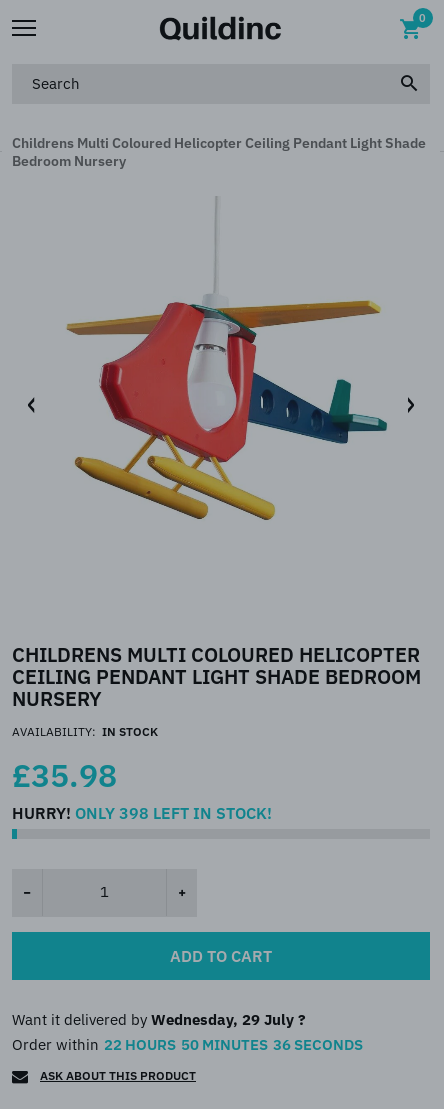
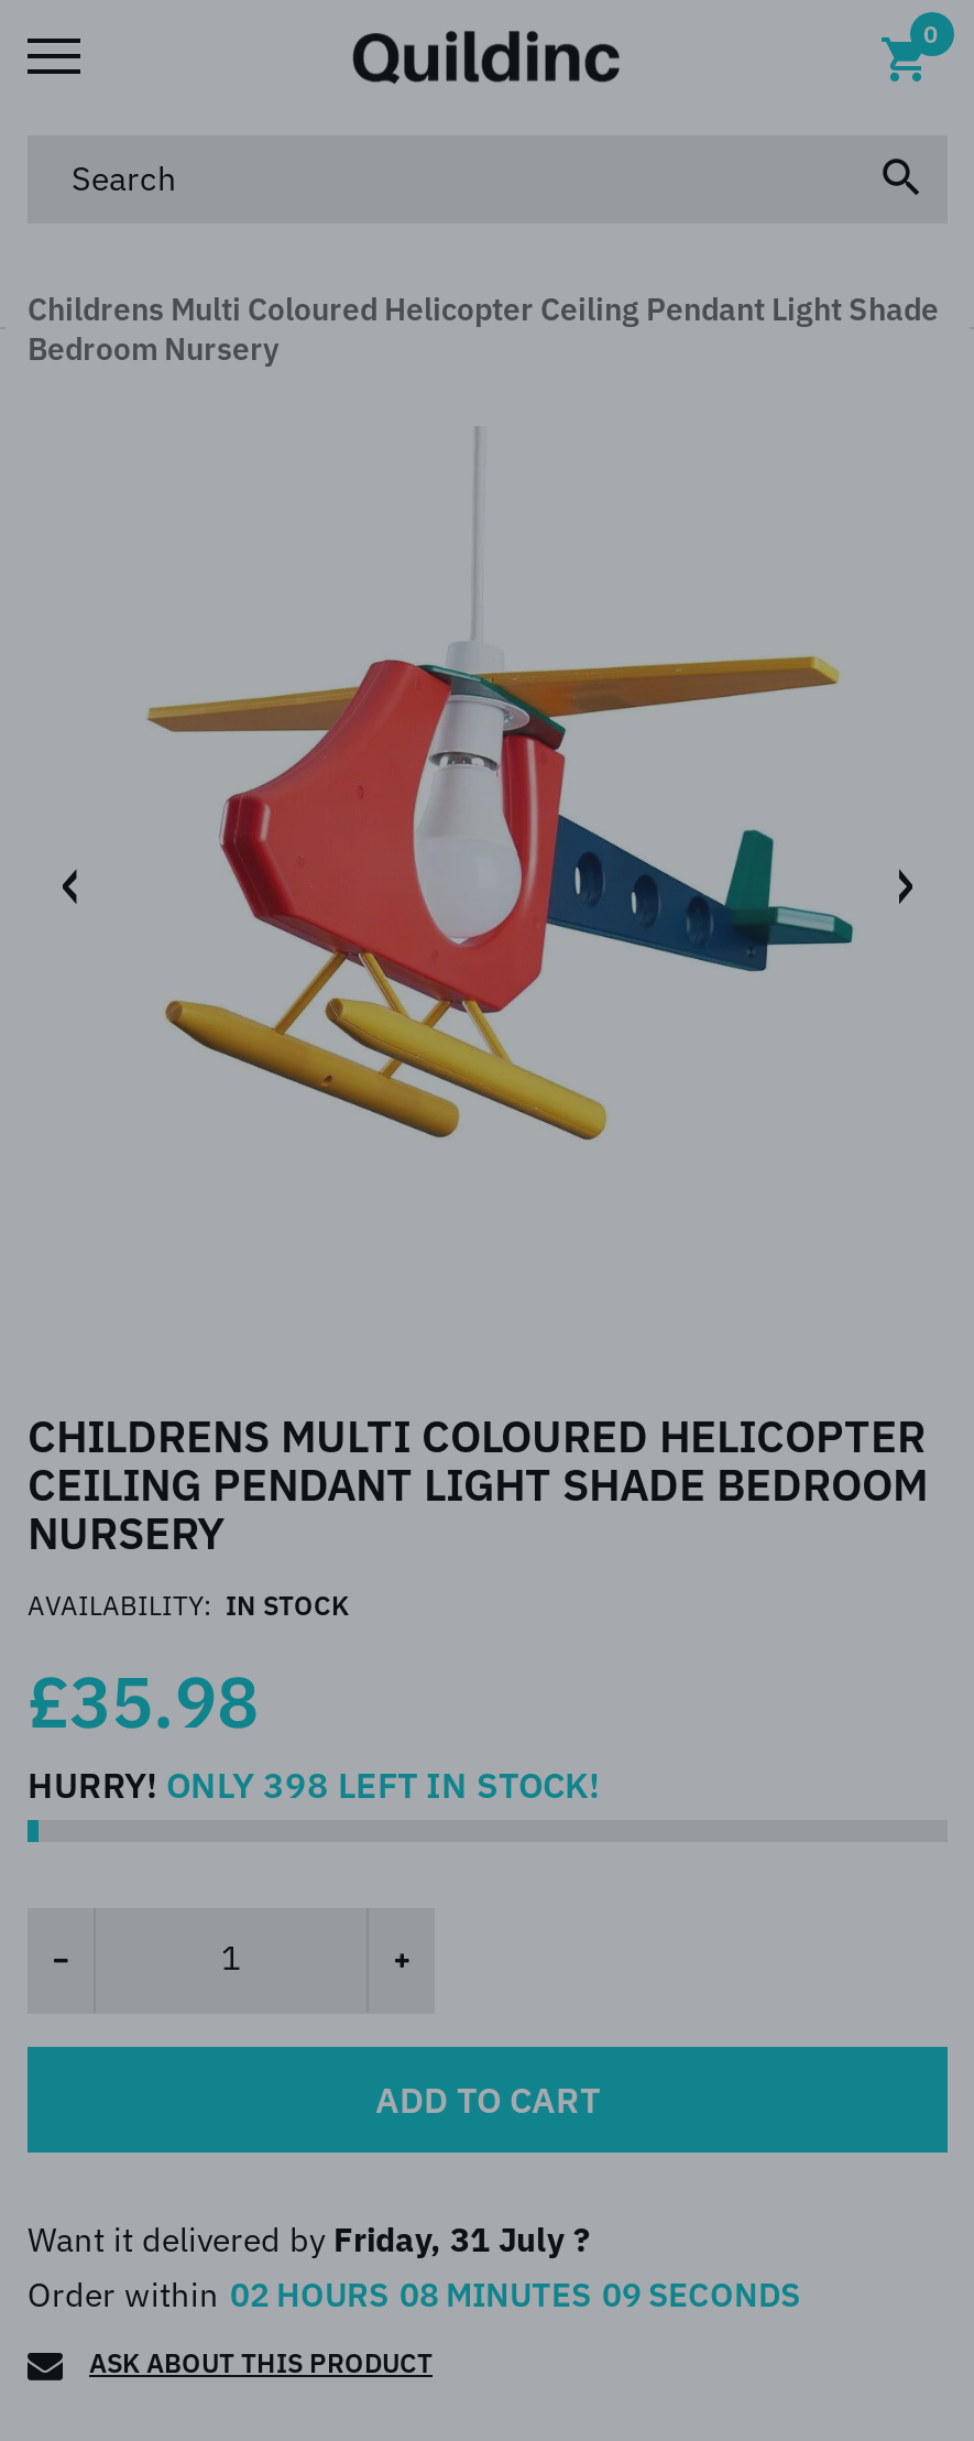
- Want it delivered by Wednesday, 29 July ?
+ Want it delivered by Friday, 31 July ?

- Order within 22 HOURS 50 MINUTES 36 SECONDS
+ Order within 02 HOURS 08 MINUTES 09 SECONDS
